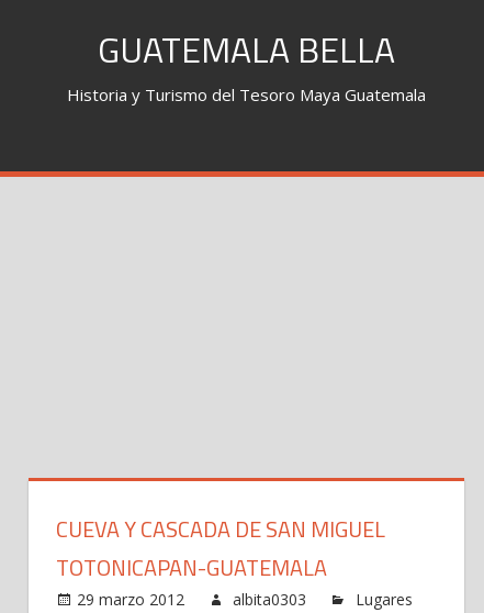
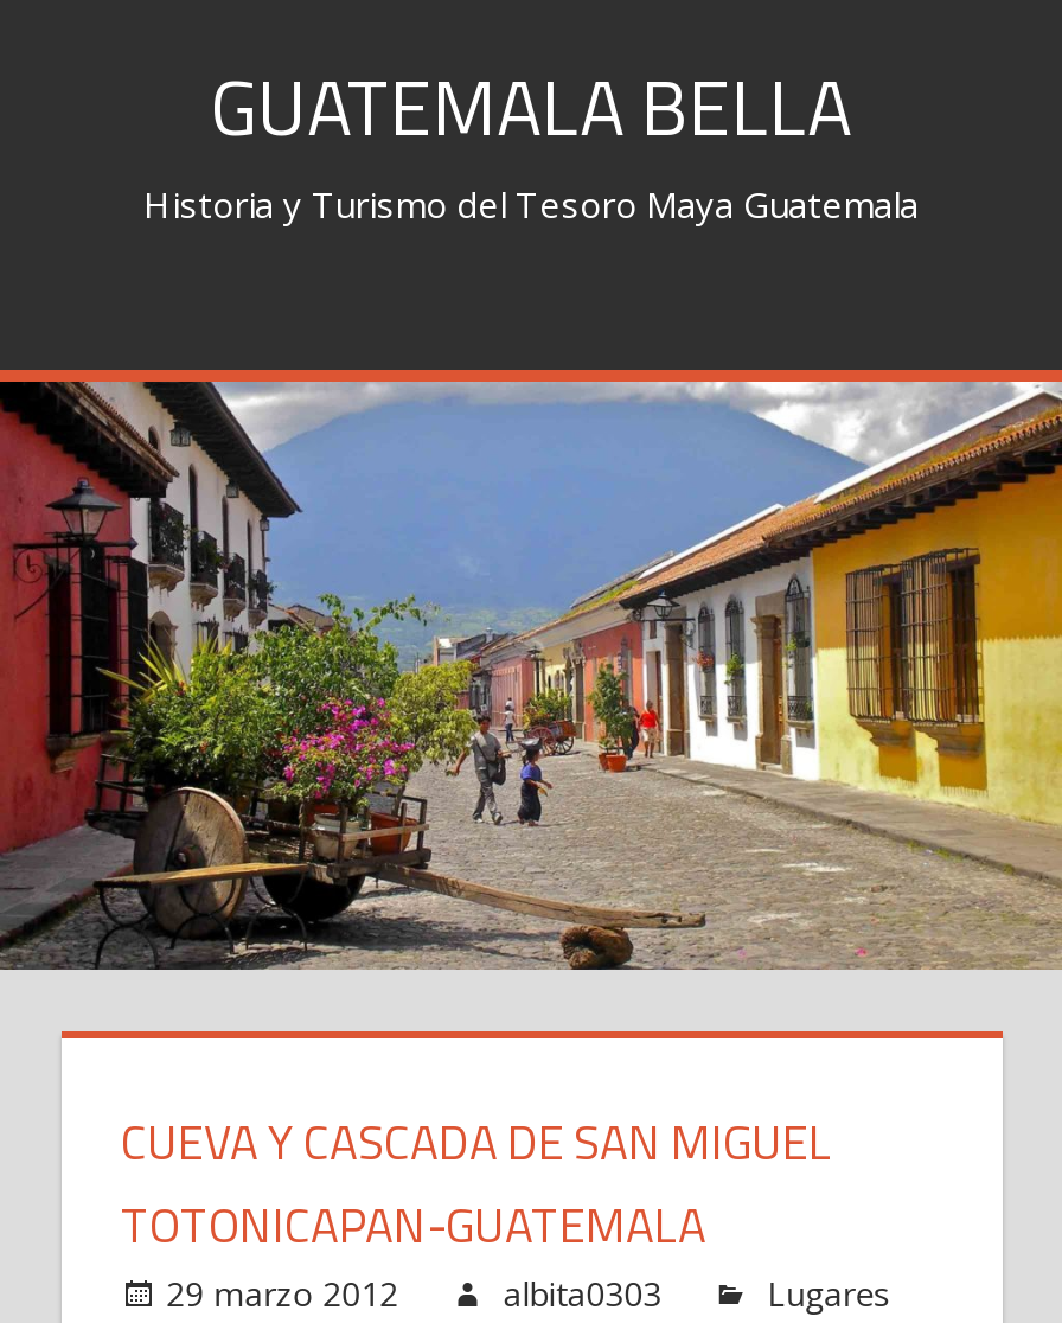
+ [image]
